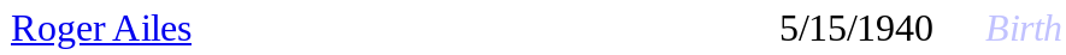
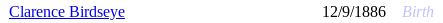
- Roger Ailes
- 5/15/1940
+ Clarence Birdseye
+ 12/9/1886
